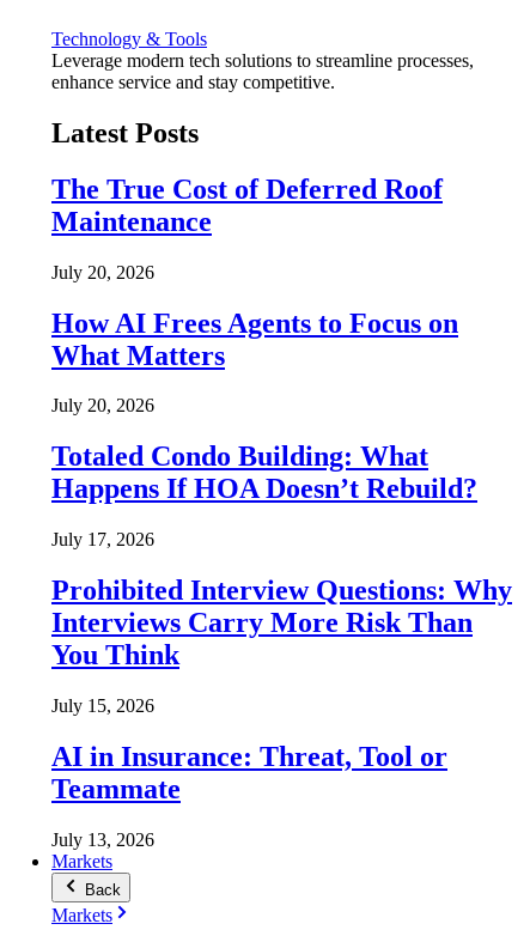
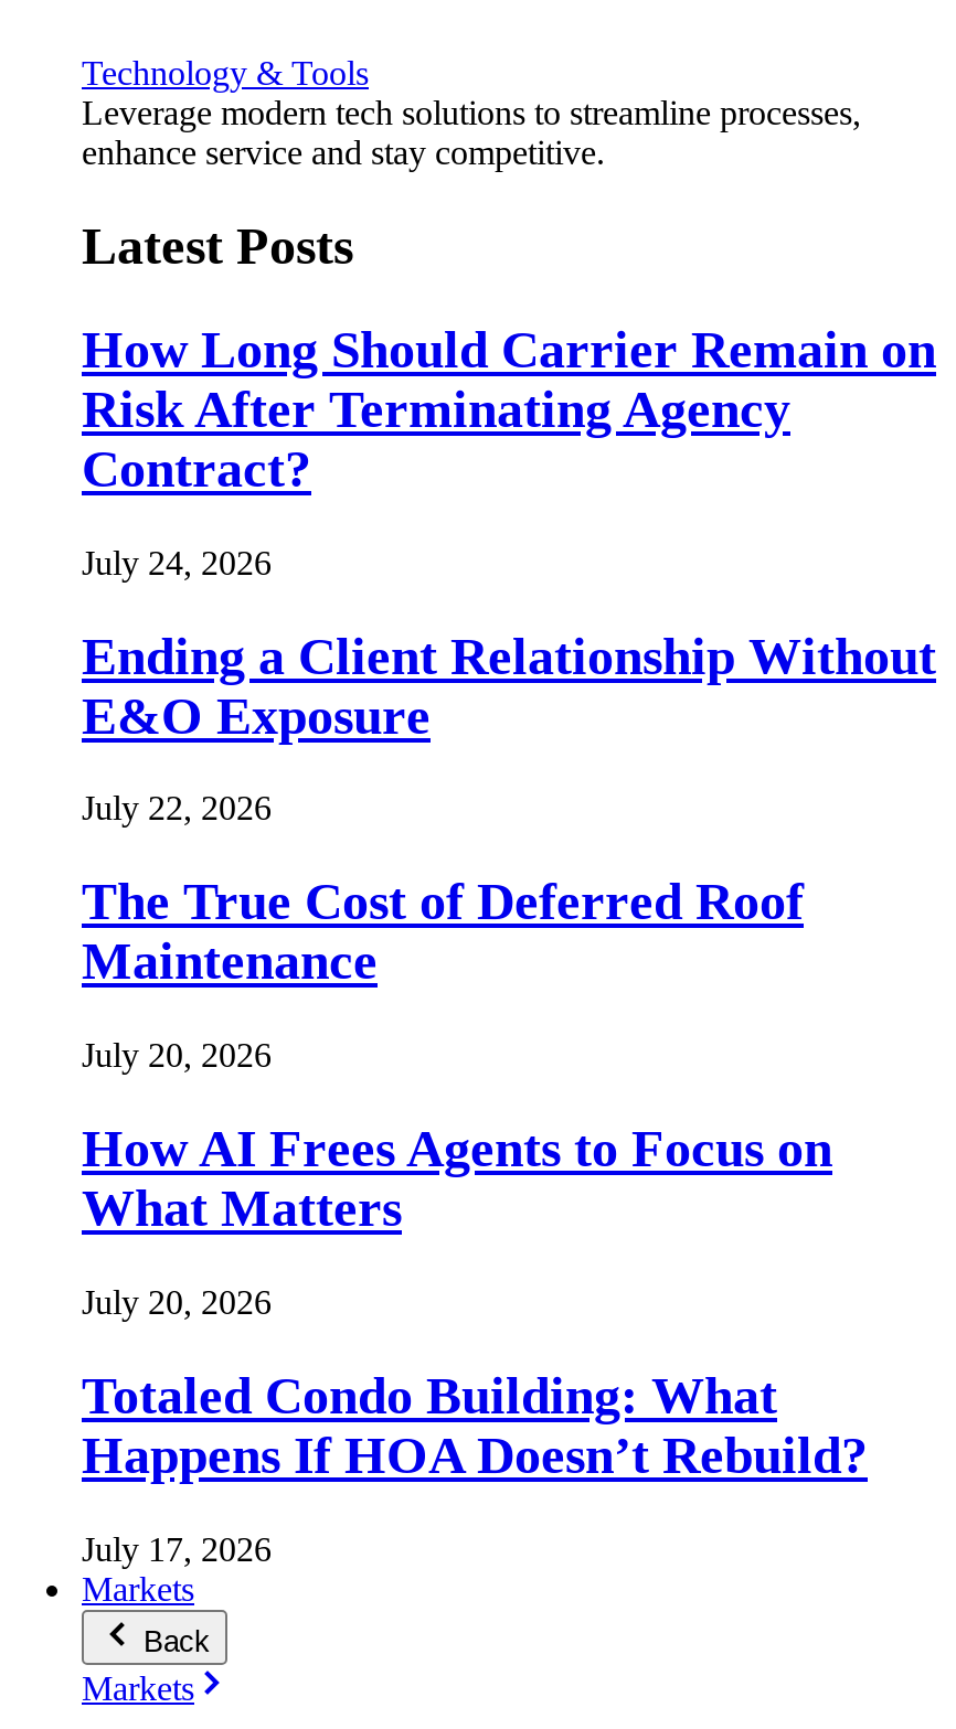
+ How Long Should Carrier Remain on
+ Risk After Terminating Agency
+ Contract?
+ July 24, 2026
+ Ending a Client Relationship Without
+ E&O Exposure
+ July 22, 2026

moved down: The True Cost of Deferred Roof | Maintenance | July 20, 2026 | ... | Happens If HOA Doesn’t Rebuild? | July 17, 2026

- Prohibited Interview Questions: Why
- Interviews Carry More Risk Than
- You Think
- July 15, 2026
- AI in Insurance: Threat, Tool or
- Teammate
- July 13, 2026
